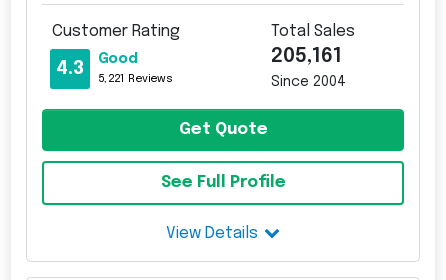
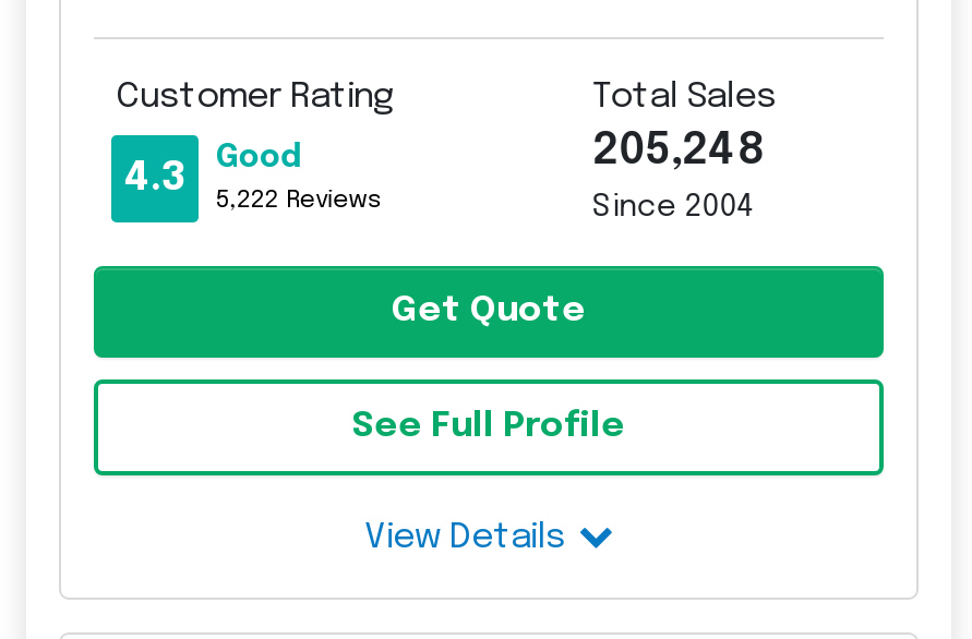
- 205,161
+ 205,248

- 5,221 Reviews
+ 5,222 Reviews
